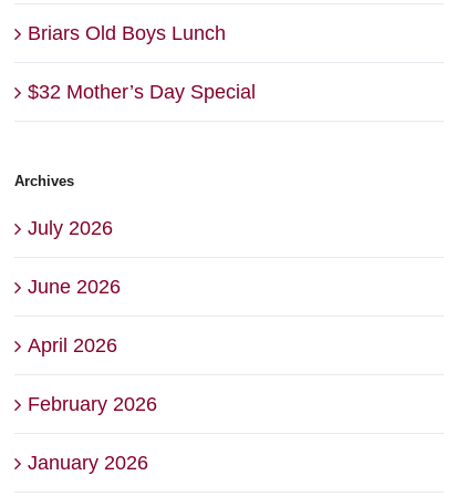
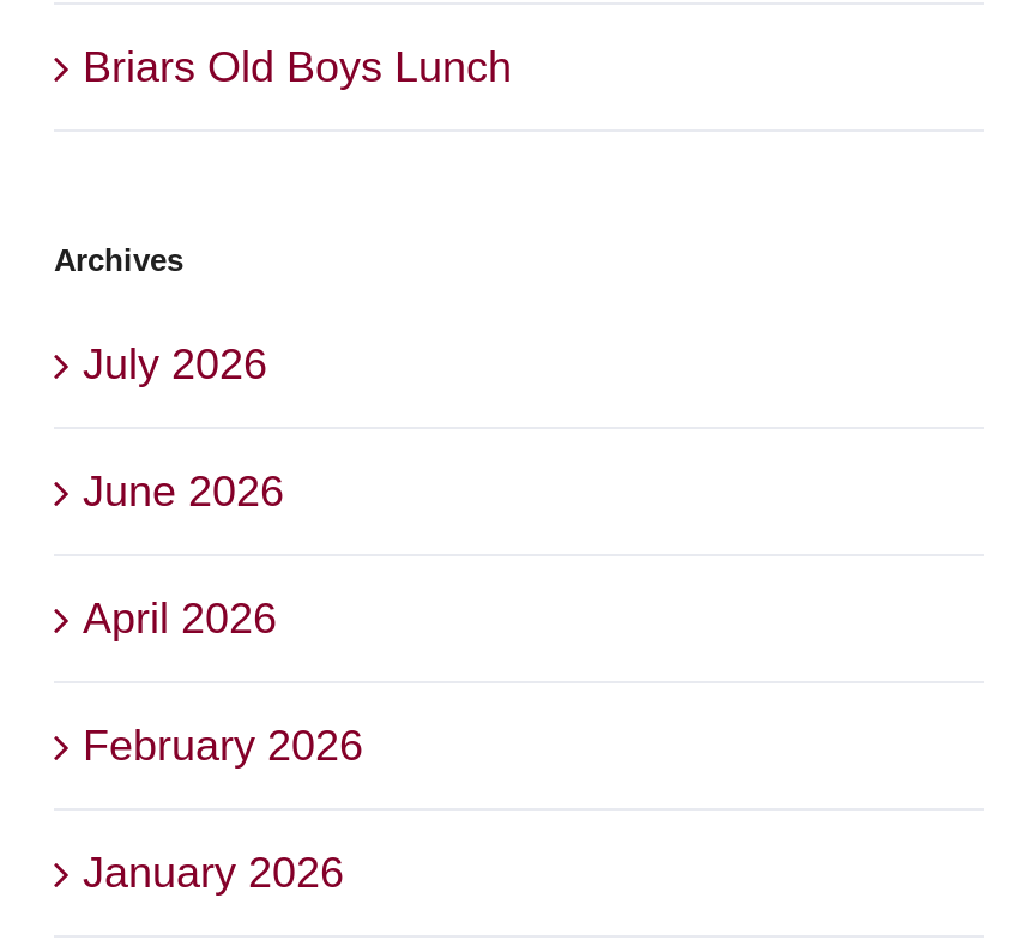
- $32 Mother’s Day Special
